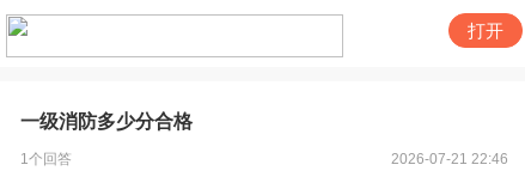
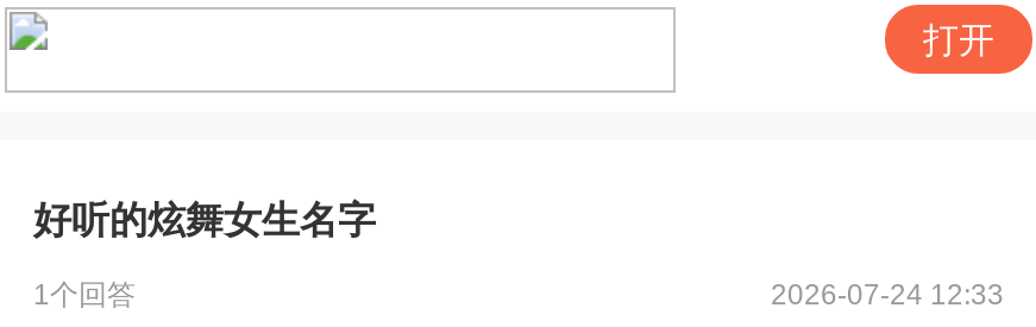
- 一级消防多少分合格
+ 好听的炫舞女生名字

- 2026-07-21 22:46
+ 2026-07-24 12:33
